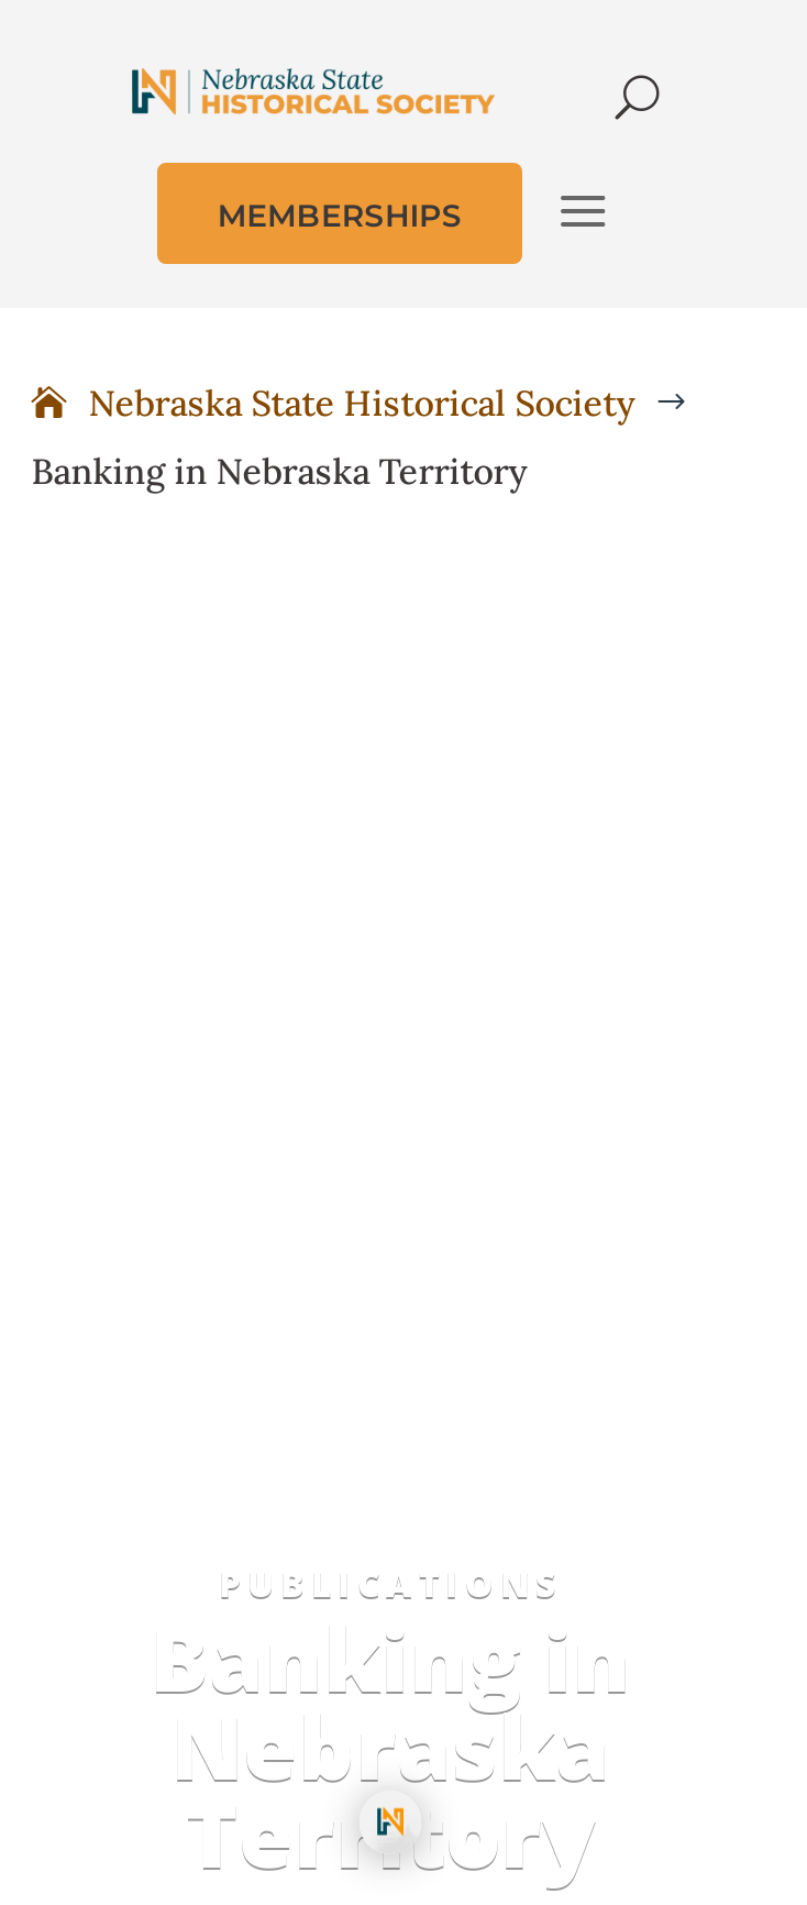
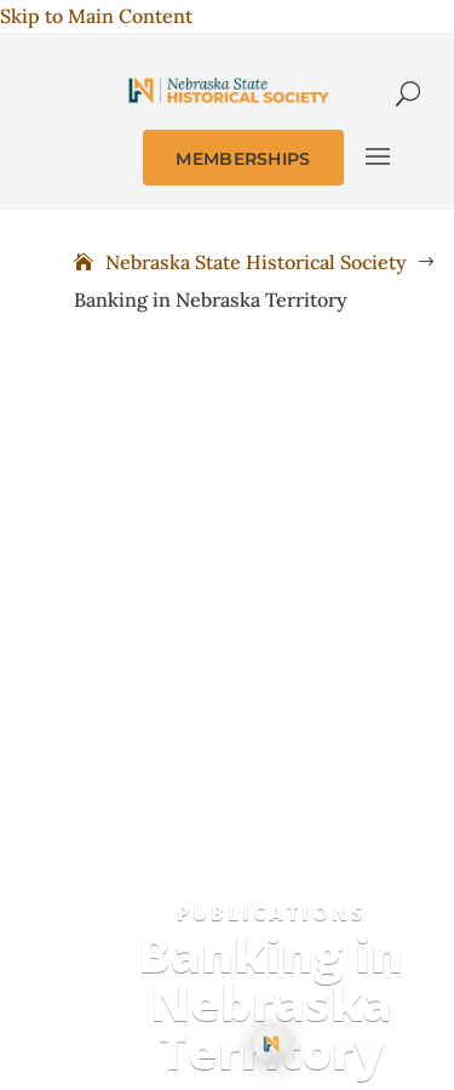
+ Skip to Main Content
